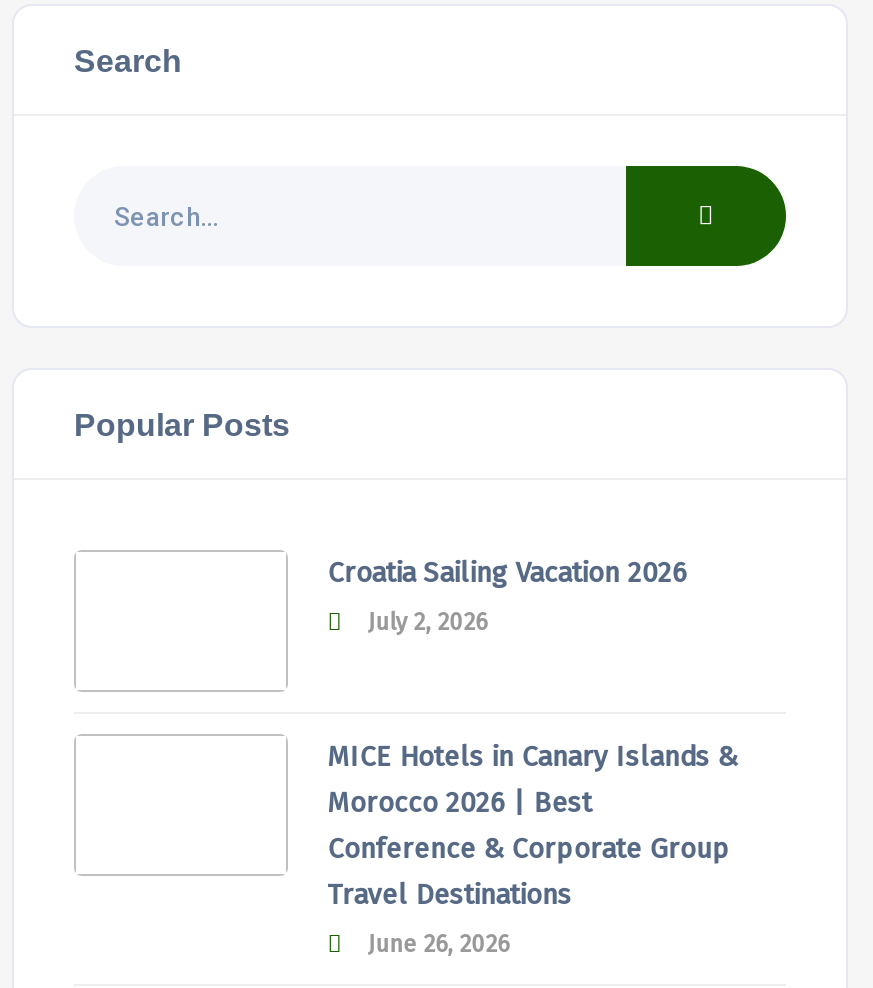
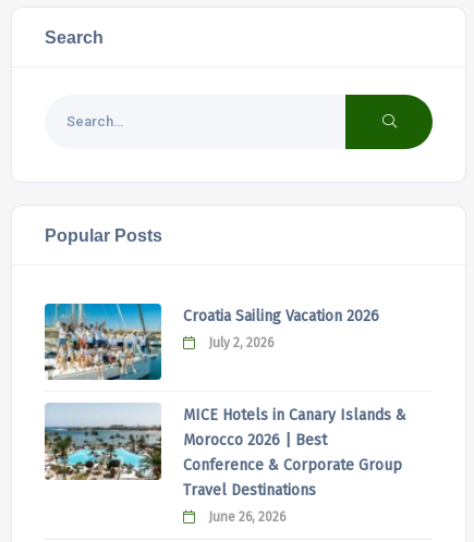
+ [image]

+ [image]
